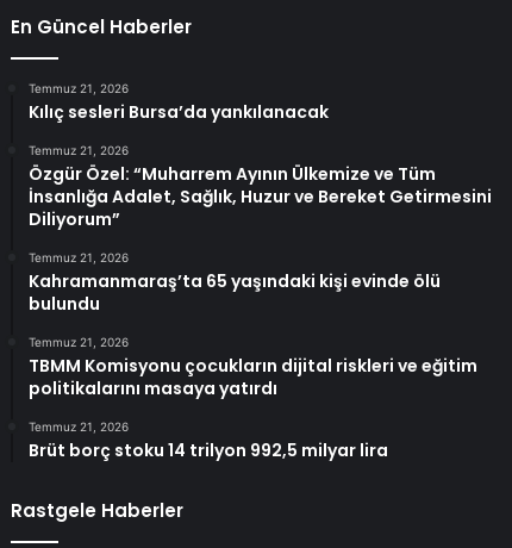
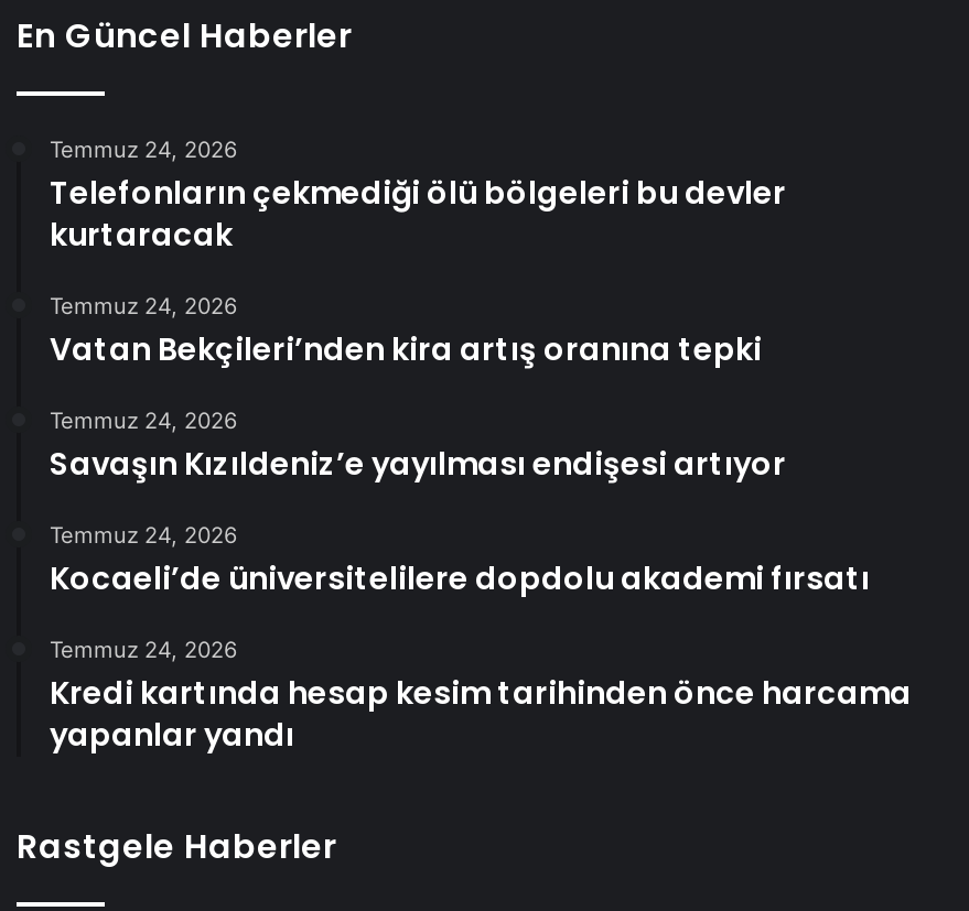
- Temmuz 21, 2026
- Kılıç sesleri Bursa’da yankılanacak
+ Temmuz 24, 2026
+ Telefonların çekmediği ölü bölgeleri bu devler
+ kurtaracak

- Temmuz 21, 2026
- Özgür Özel: “Muharrem Ayının Ülkemize ve Tüm
- İnsanlığa Adalet, Sağlık, Huzur ve Bereket Getirmesini
- Diliyorum”
+ Temmuz 24, 2026
+ Vatan Bekçileri’nden kira artış oranına tepki

- Temmuz 21, 2026
- Kahramanmaraş’ta 65 yaşındaki kişi evinde ölü
- bulundu
+ Temmuz 24, 2026
+ Savaşın Kızıldeniz’e yayılması endişesi artıyor

- Temmuz 21, 2026
- TBMM Komisyonu çocukların dijital riskleri ve eğitim
- politikalarını masaya yatırdı
+ Temmuz 24, 2026
+ Kocaeli’de üniversitelilere dopdolu akademi fırsatı

- Temmuz 21, 2026
- Brüt borç stoku 14 trilyon 992,5 milyar lira
+ Temmuz 24, 2026
+ Kredi kartında hesap kesim tarihinden önce harcama
+ yapanlar yandı
